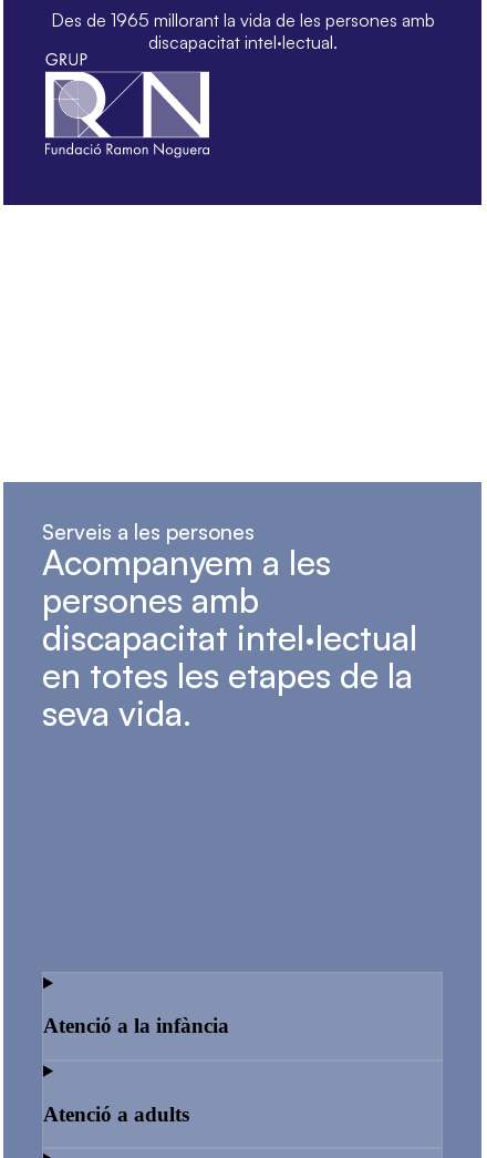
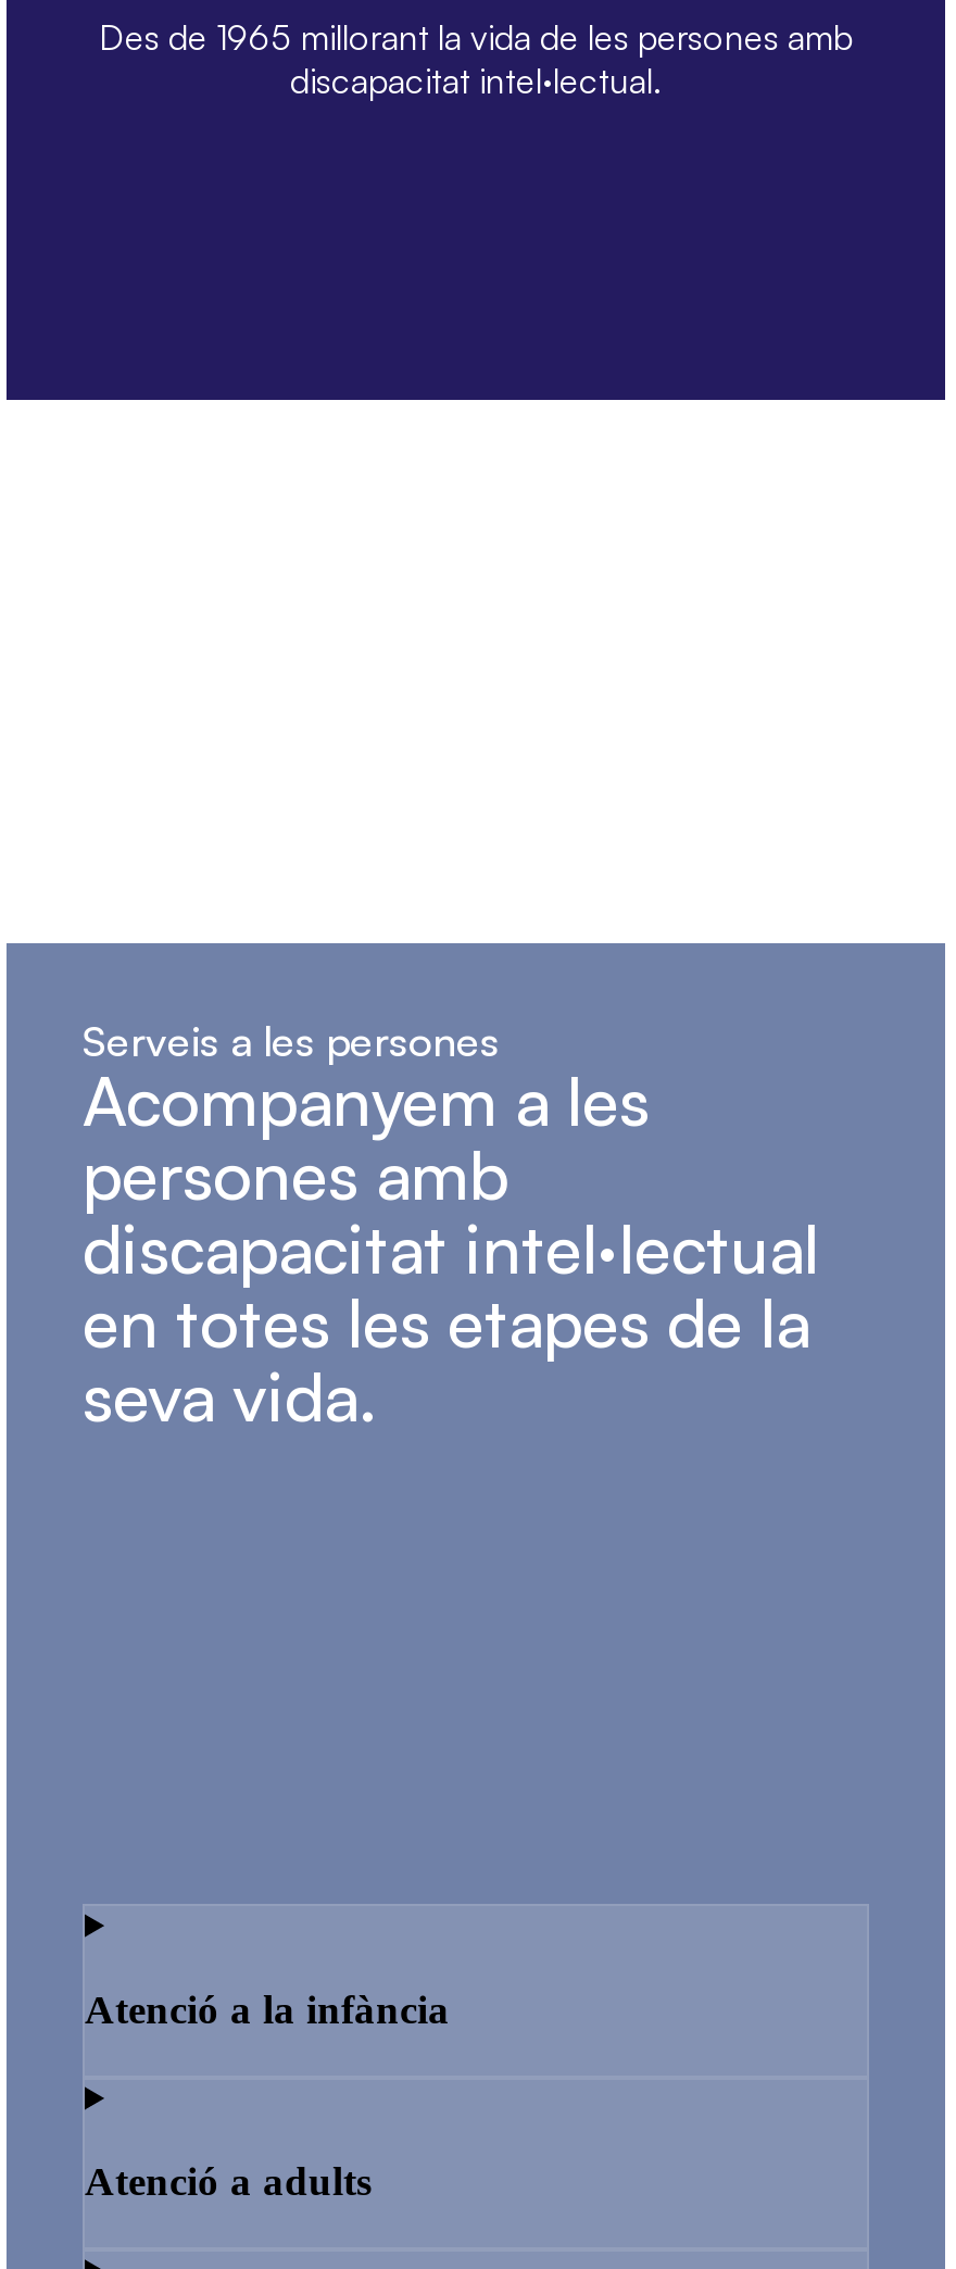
- [image]
